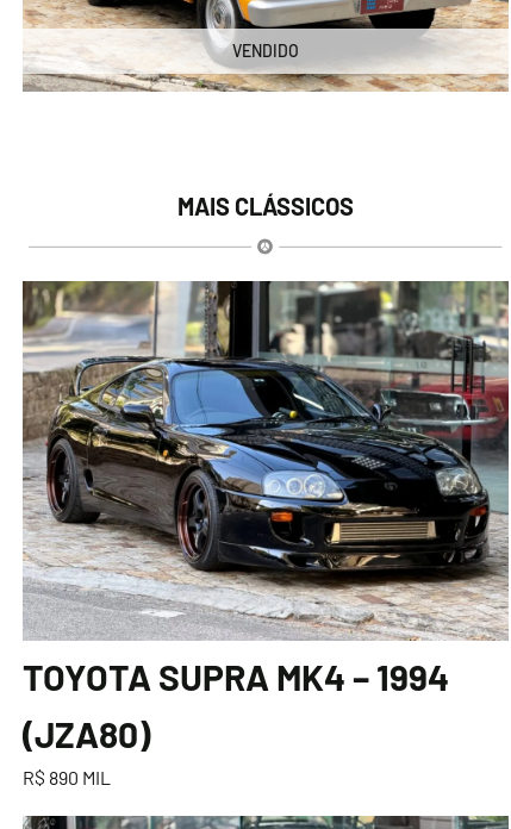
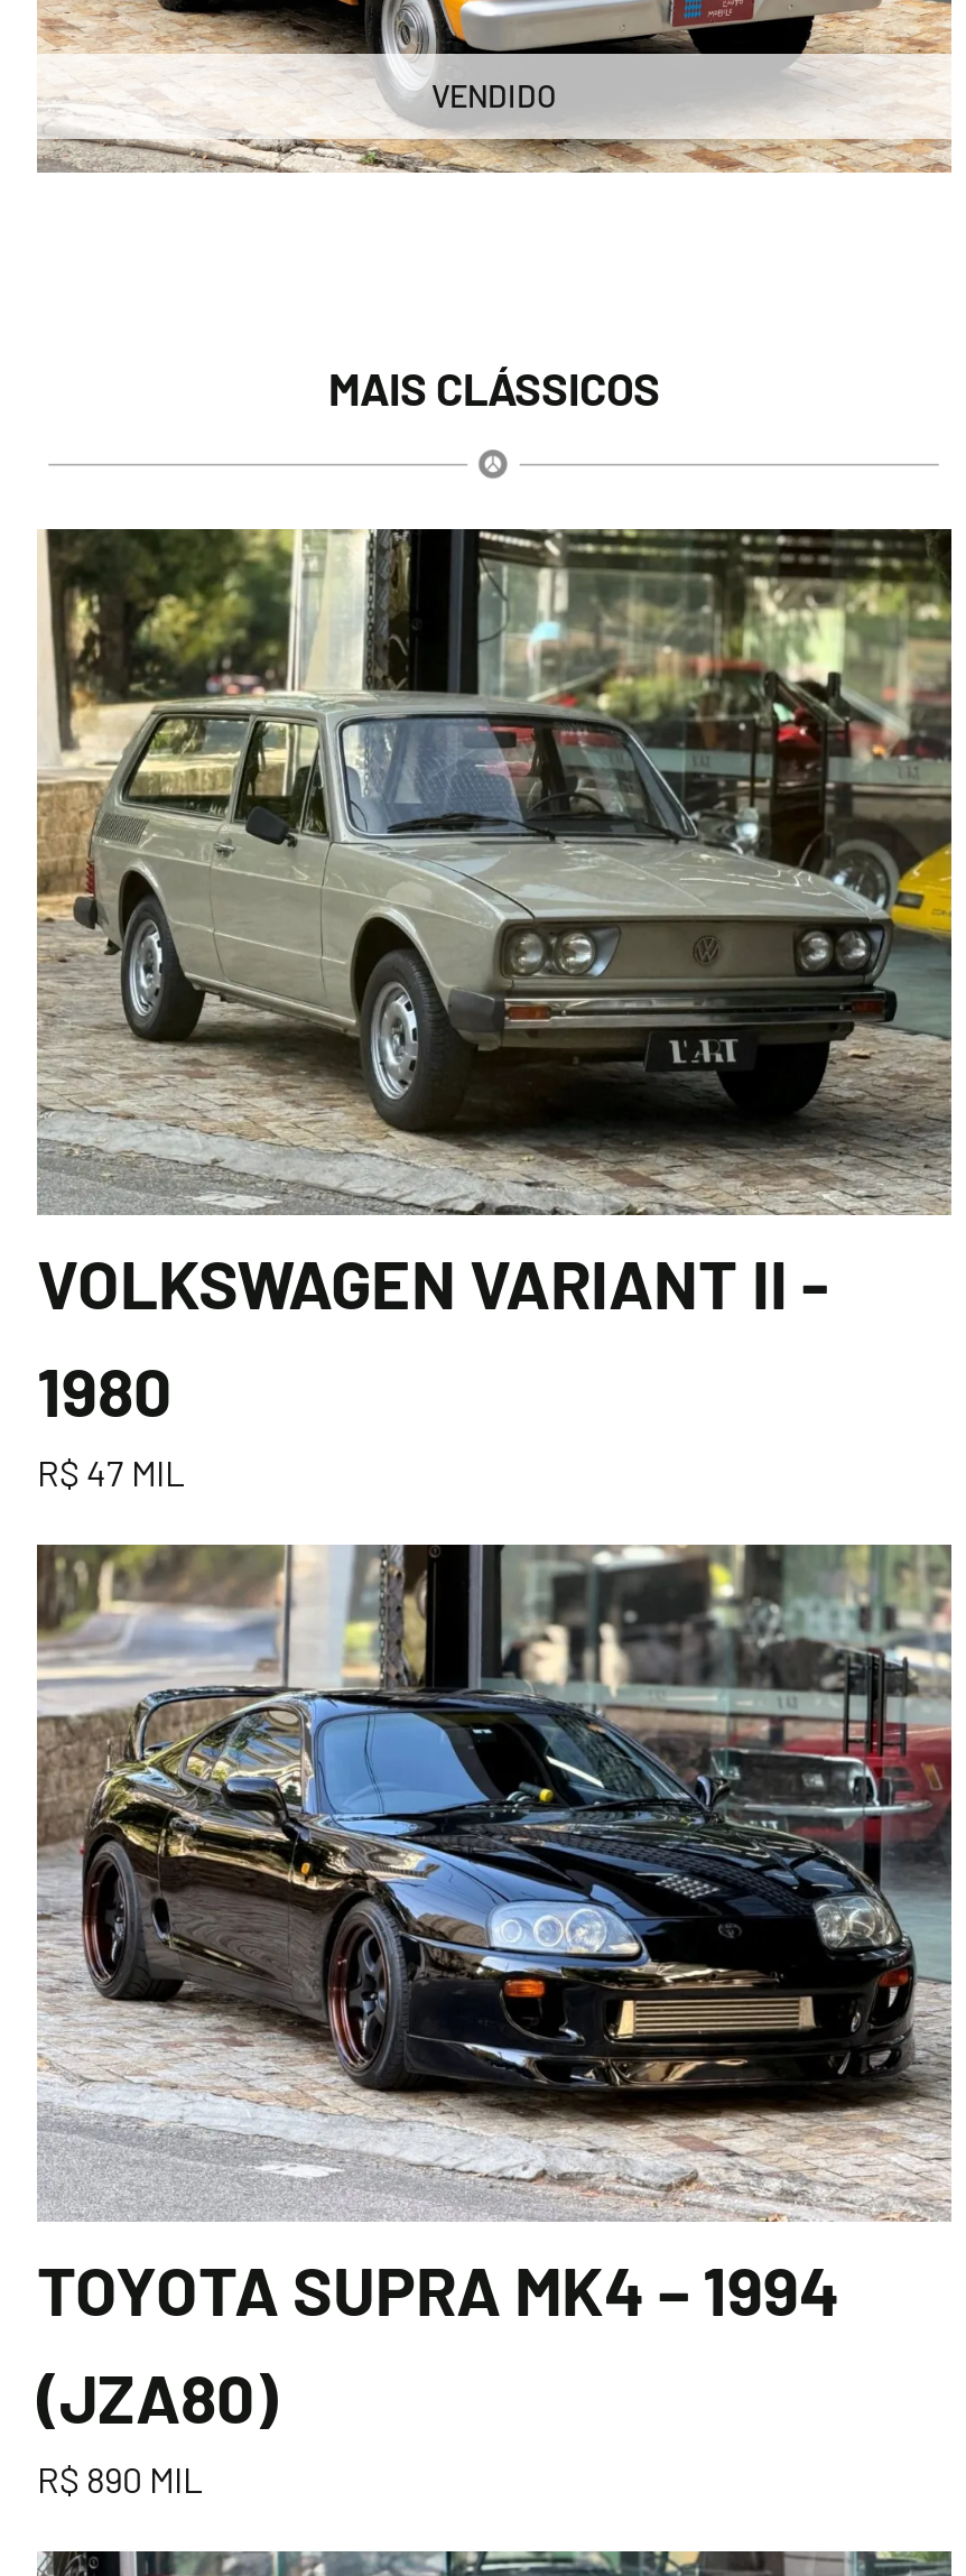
+ [image]
+ VOLKSWAGEN VARIANT II -
+ 1980
+ R$ 47 MIL
